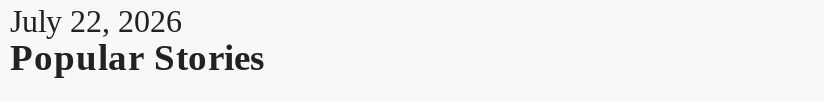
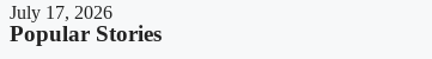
- July 22, 2026
+ July 17, 2026
